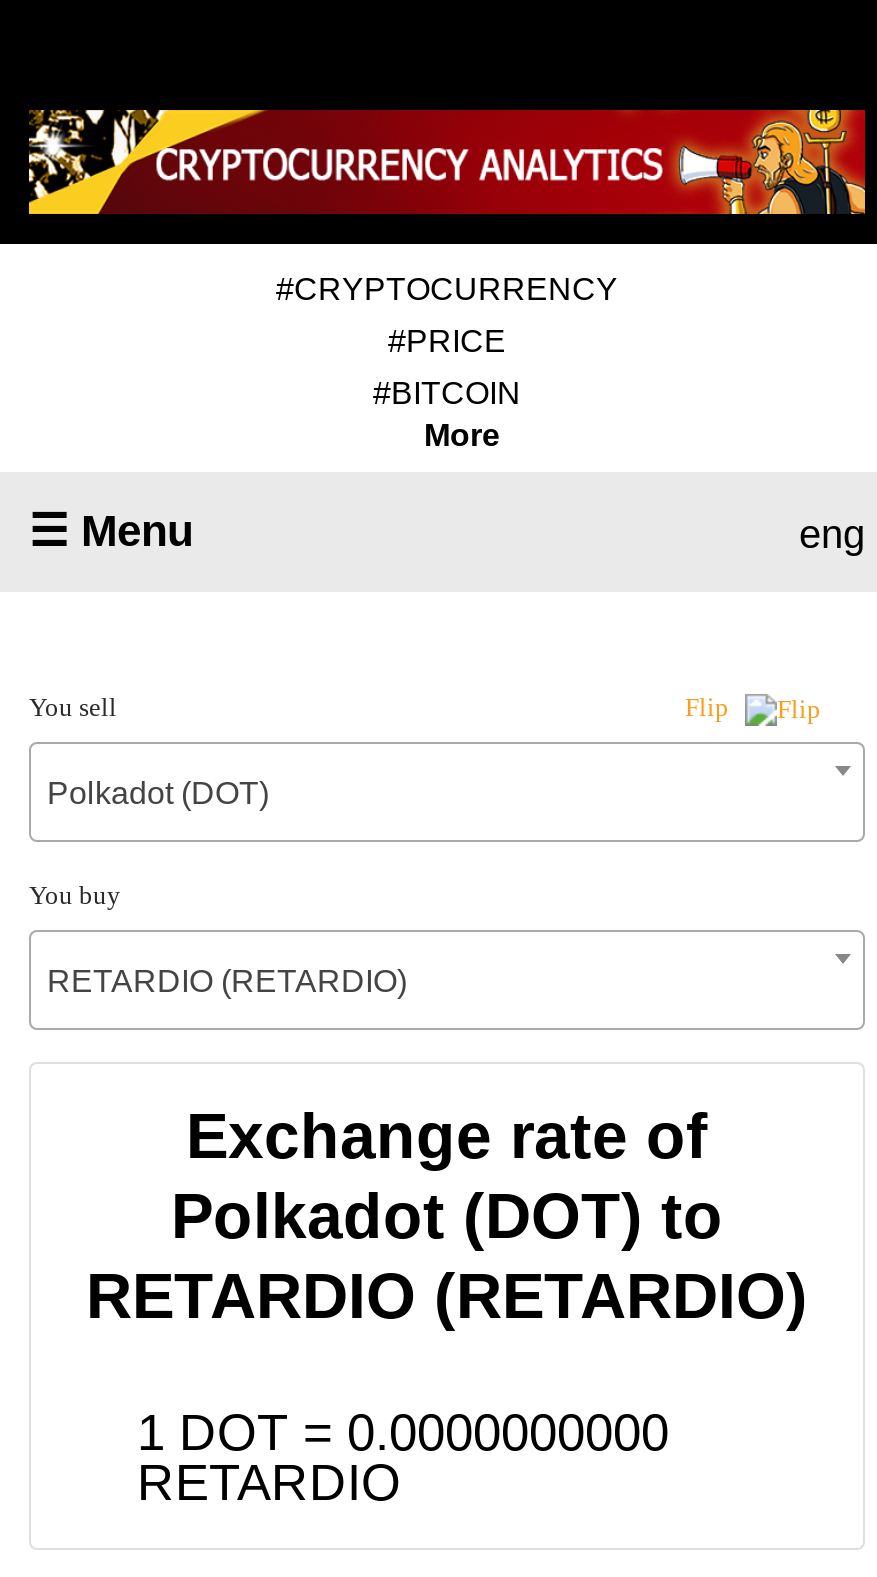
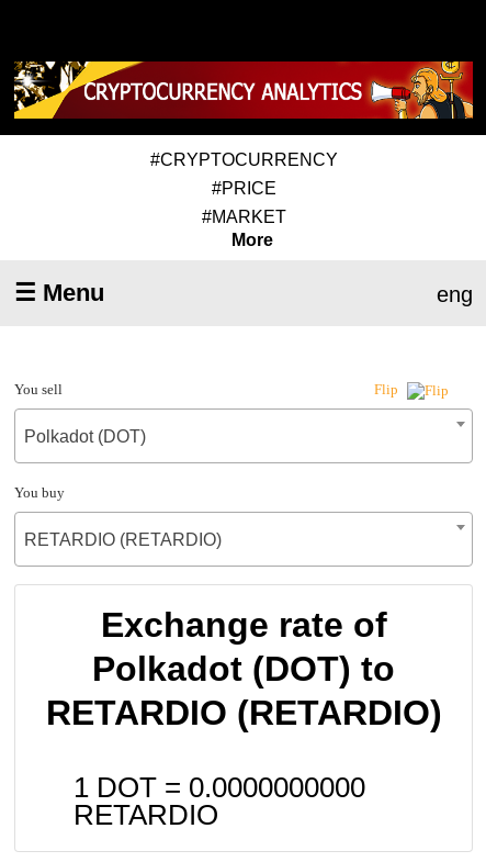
- #BITCOIN
+ #MARKET
